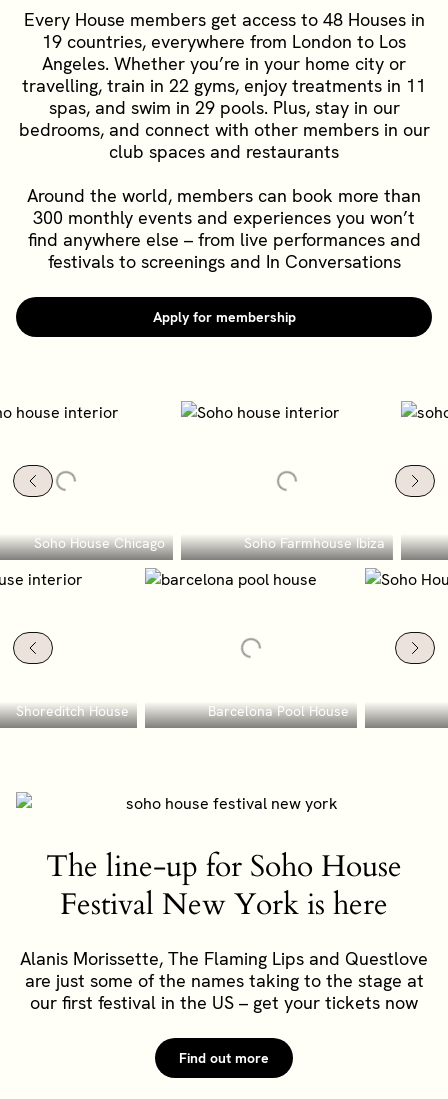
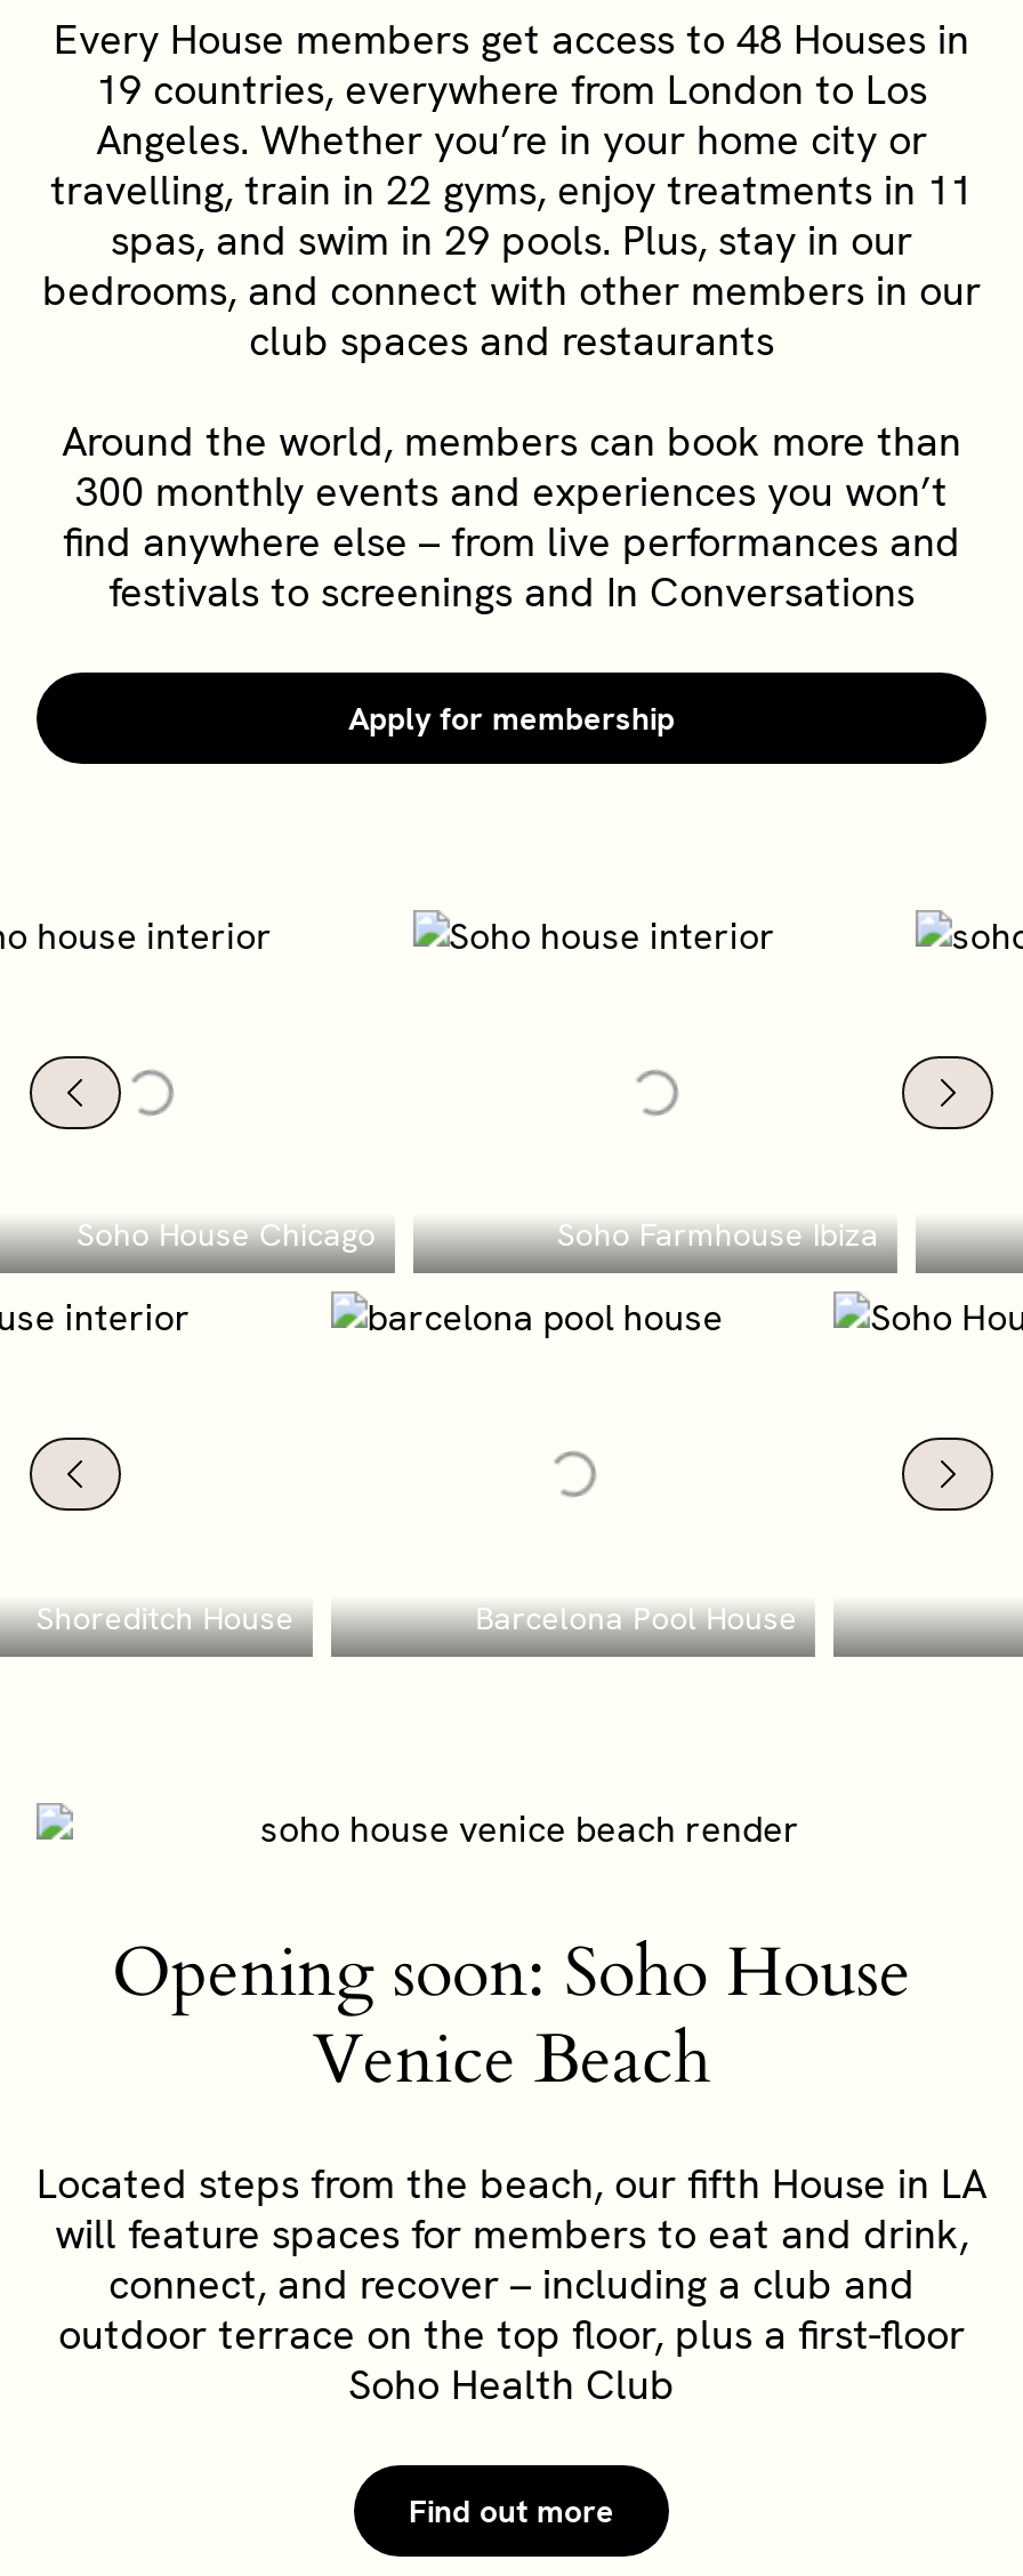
- The line-up for Soho House
- Festival New York is here
+ Opening soon: Soho House
+ Venice Beach

- Alanis Morissette, The Flaming Lips and Questlove
- are just some of the names taking to the stage at
- our first festival in the US – get your tickets now
+ Located steps from the beach, our fifth House in LA
+ will feature spaces for members to eat and drink,
+ connect, and recover – including a club and
+ outdoor terrace on the top floor, plus a first-floor
+ Soho Health Club
